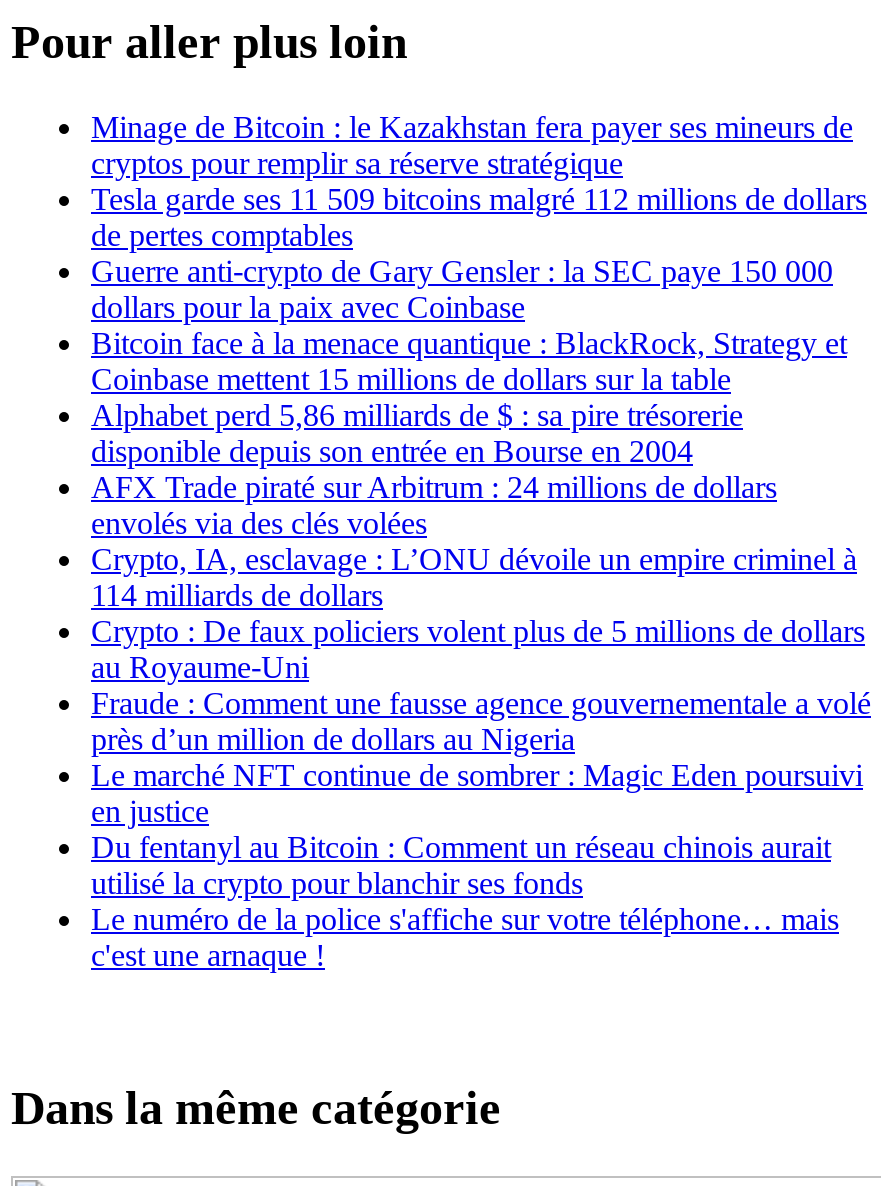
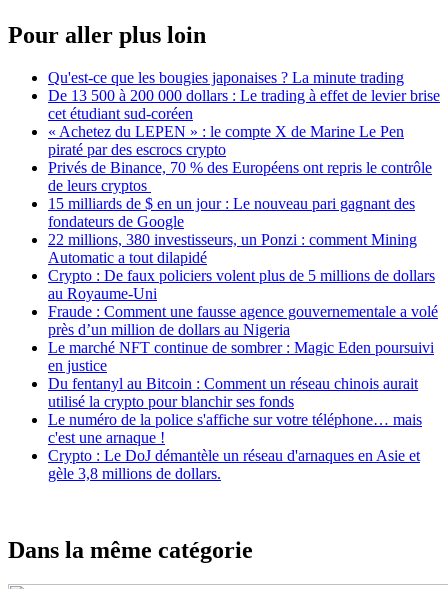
- Minage de Bitcoin : le Kazakhstan fera payer ses mineurs de
- cryptos pour remplir sa réserve stratégique
- Tesla garde ses 11 509 bitcoins malgré 112 millions de dollars
- de pertes comptables
- Guerre anti-crypto de Gary Gensler : la SEC paye 150 000
- dollars pour la paix avec Coinbase
- Bitcoin face à la menace quantique : BlackRock, Strategy et
- Coinbase mettent 15 millions de dollars sur la table
- Alphabet perd 5,86 milliards de $ : sa pire trésorerie
- disponible depuis son entrée en Bourse en 2004
- AFX Trade piraté sur Arbitrum : 24 millions de dollars
- envolés via des clés volées
- Crypto, IA, esclavage : L’ONU dévoile un empire criminel à
- 114 milliards de dollars
+ Qu'est-ce que les bougies japonaises ? La minute trading
+ De 13 500 à 200 000 dollars : Le trading à effet de levier brise
+ cet étudiant sud-coréen
+ « Achetez du LEPEN » : le compte X de Marine Le Pen
+ piraté par des escrocs crypto
+ Privés de Binance, 70 % des Européens ont repris le contrôle
+ de leurs cryptos
+ 15 milliards de $ en un jour : Le nouveau pari gagnant des
+ fondateurs de Google
+ 22 millions, 380 investisseurs, un Ponzi : comment Mining
+ Automatic a tout dilapidé

moved up: Crypto : De faux policiers volent plus de 5 millions de dollars | au Royaume-Uni | Fraude : Comment une fausse agence gouvernementale a volé | ... | Le numéro de la police s'affiche sur votre téléphone… mais | c'est une arnaque !

+ Crypto : Le DoJ démantèle un réseau d'arnaques en Asie et
+ gèle 3,8 millions de dollars.
